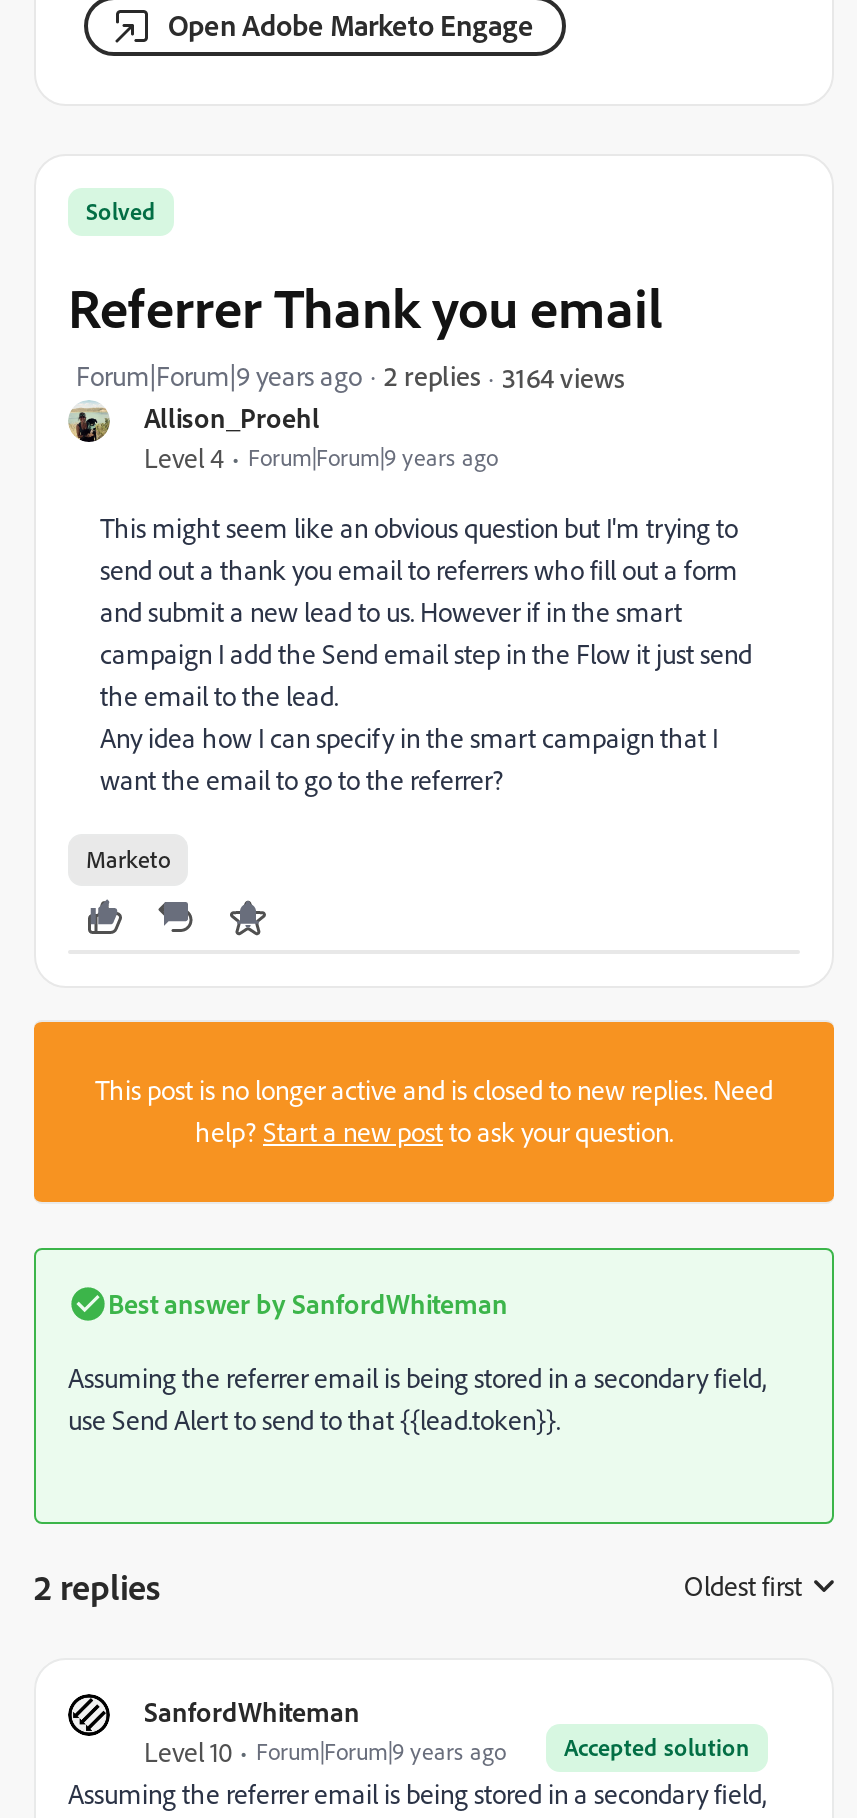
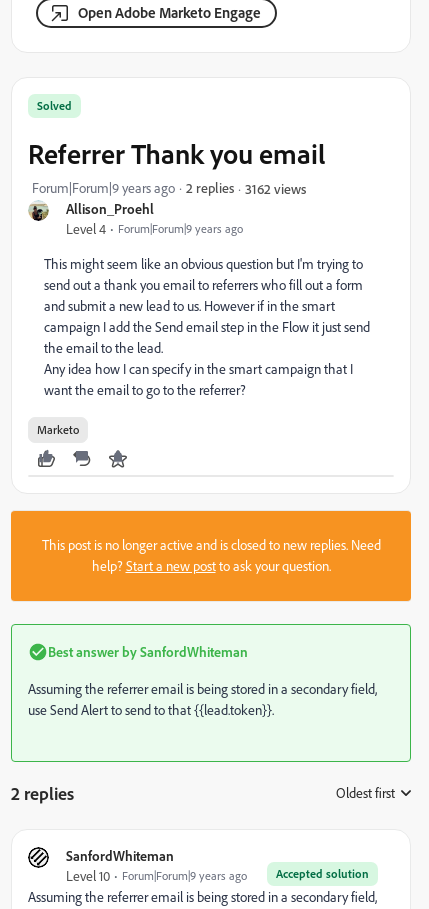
- 3164 views
+ 3162 views
